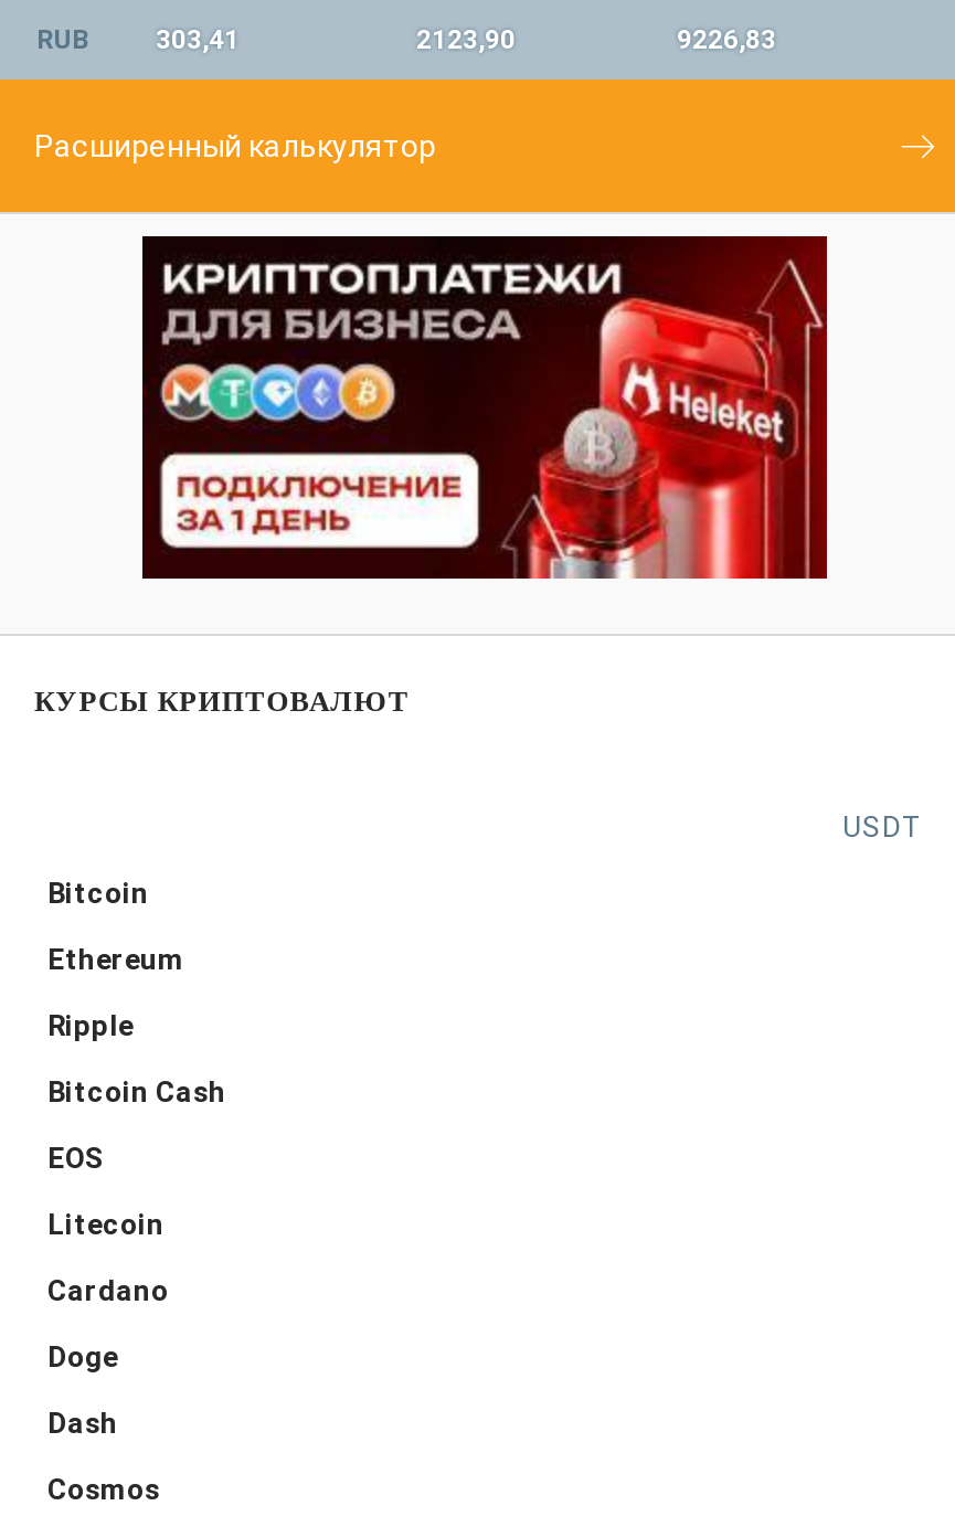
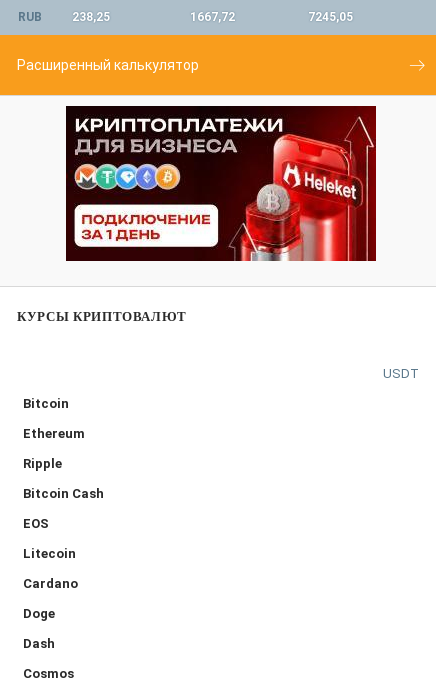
- 303,41
+ 238,25

- 2123,90
+ 1667,72

- 9226,83
+ 7245,05
